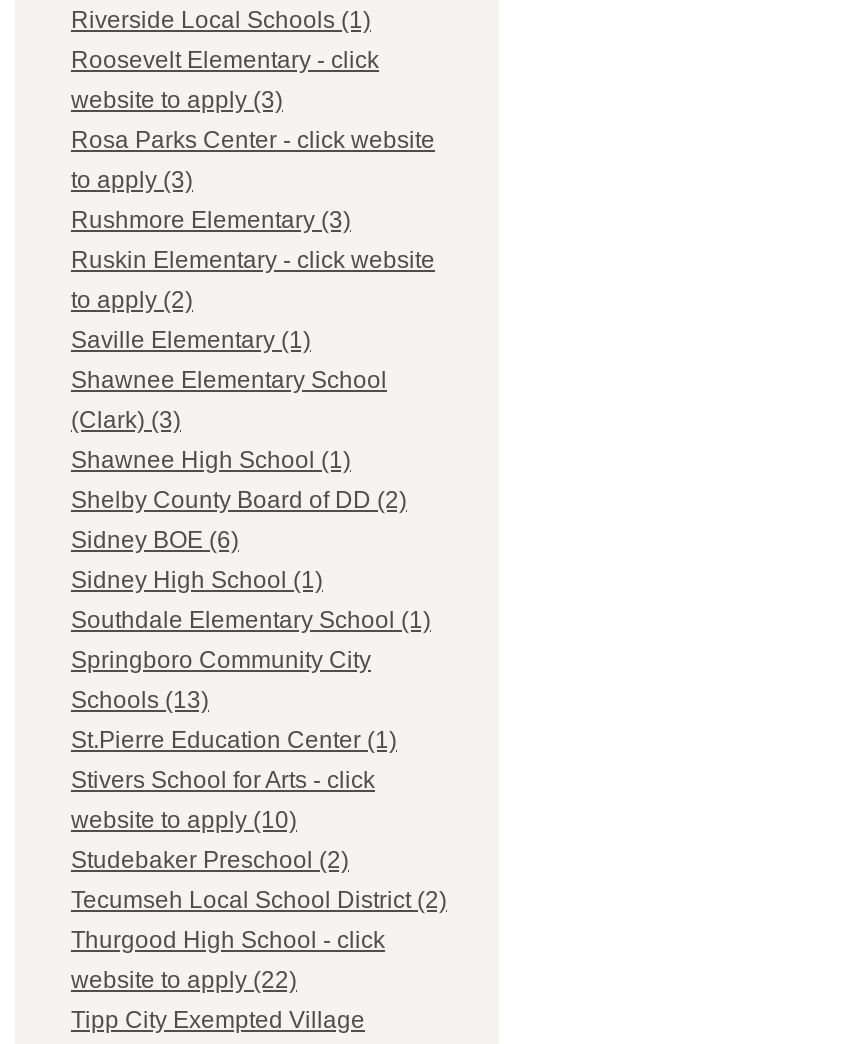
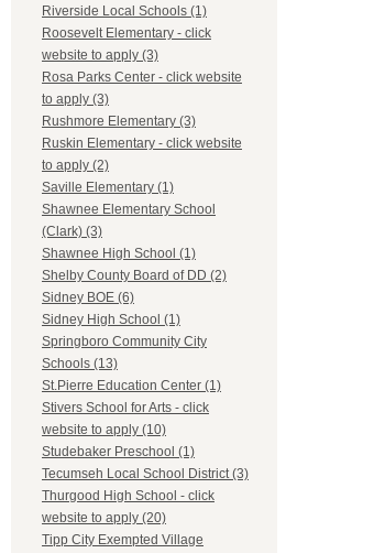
- Southdale Elementary School (1)

- Studebaker Preschool (2)
+ Studebaker Preschool (1)

- Tecumseh Local School District (2)
+ Tecumseh Local School District (3)

- website to apply (22)
+ website to apply (20)
